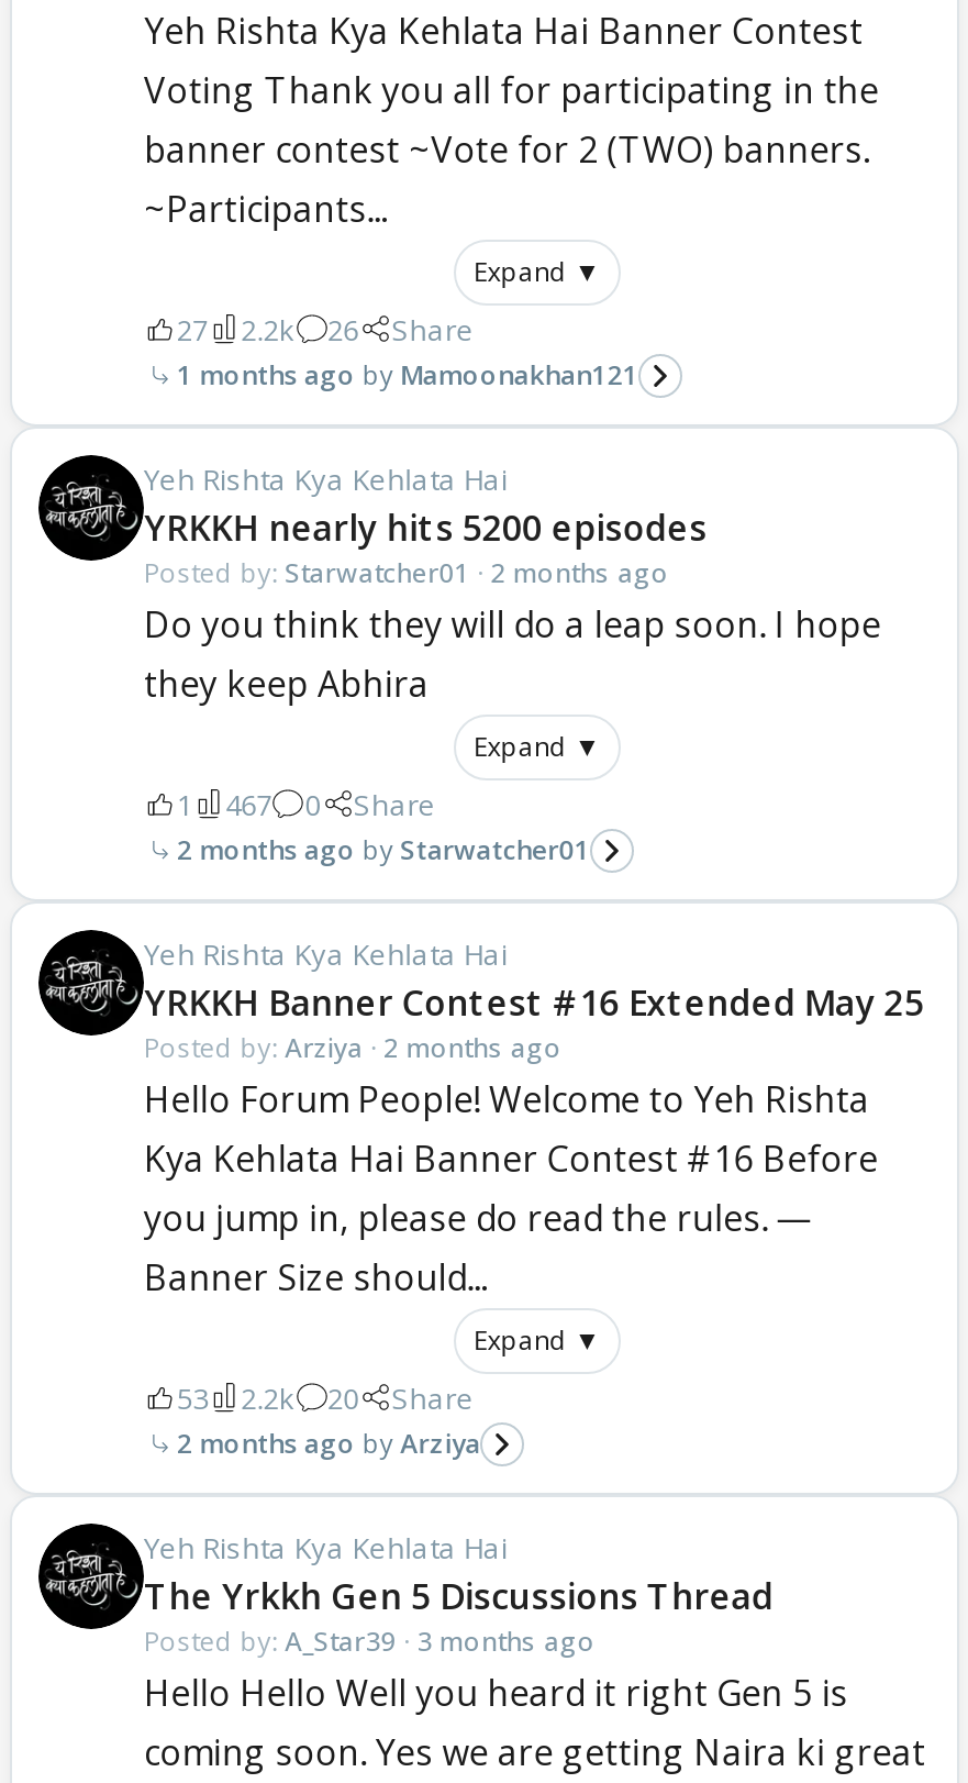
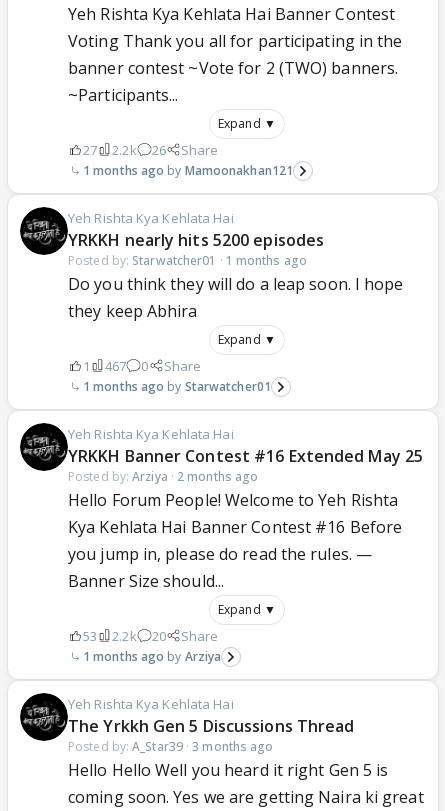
- Posted by: Starwatcher01 · 2 months ago
+ Posted by: Starwatcher01 · 1 months ago

- 2 months ago Starwatcher01
+ 1 months ago Starwatcher01

- 2 months ago Arziya
+ 1 months ago Arziya
